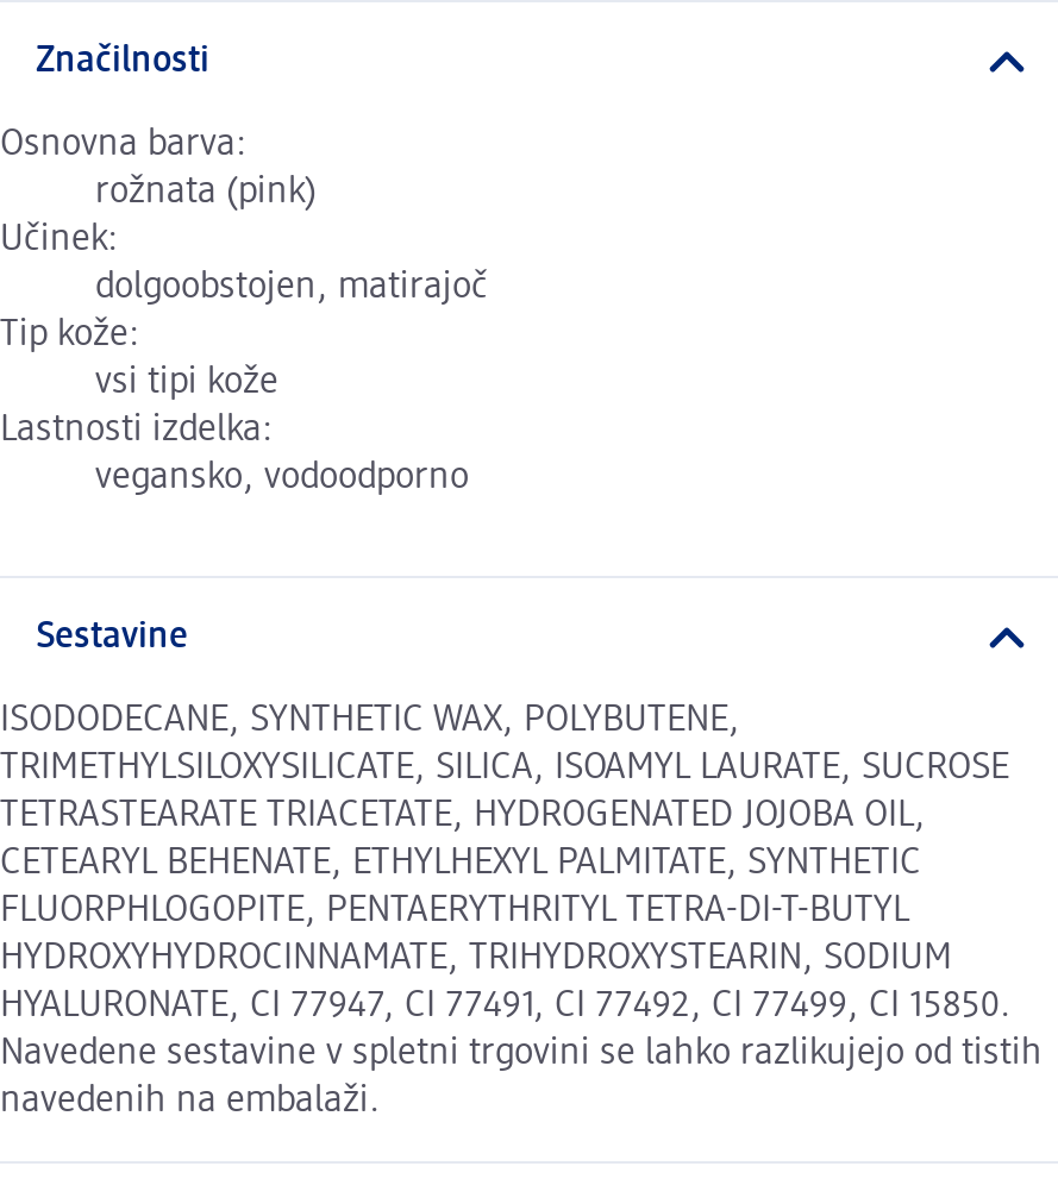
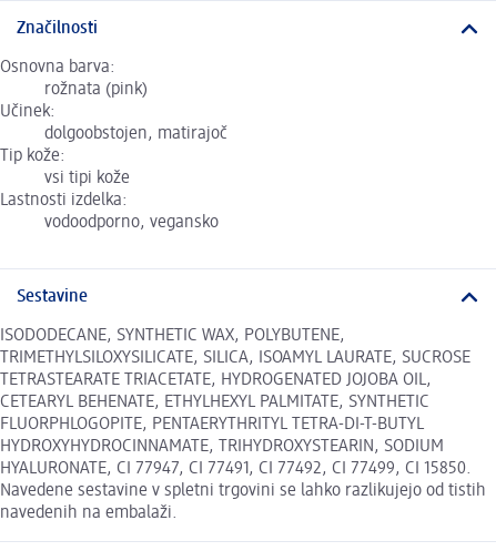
- vegansko, vodoodporno
+ vodoodporno, vegansko
